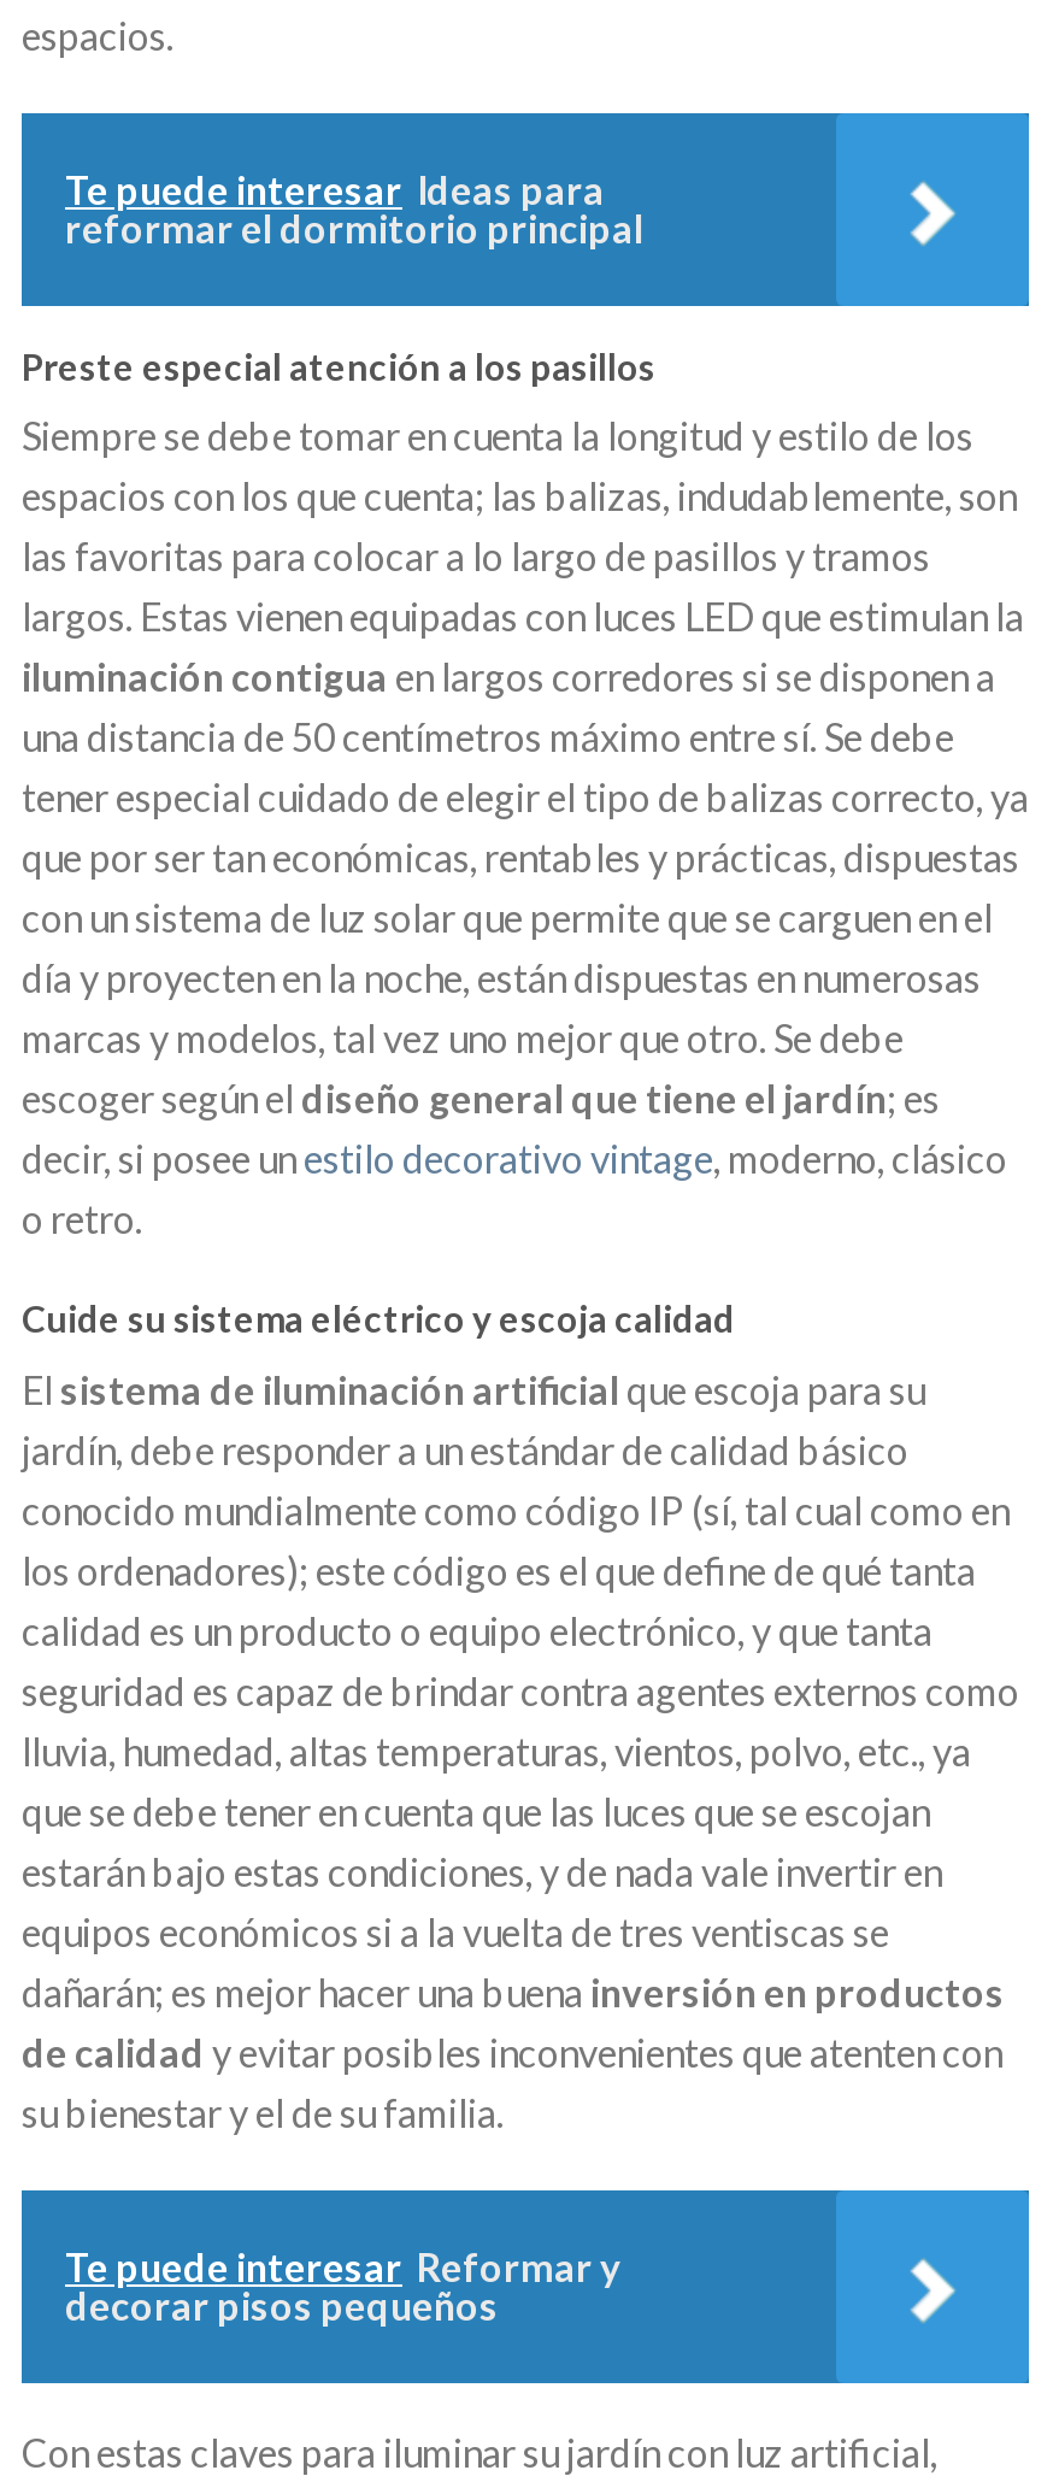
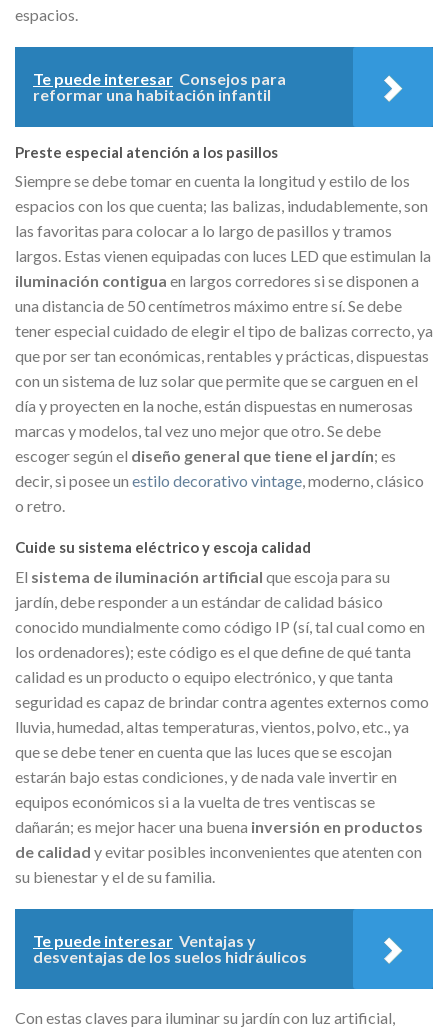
- Te puede interesar Ideas para
+ Te puede interesar Consejos para

- reformar el dormitorio principal
+ reformar una habitación infantil

- Te puede interesar Reformar y
- decorar pisos pequeños
+ Te puede interesar Ventajas y
+ desventajas de los suelos hidráulicos
